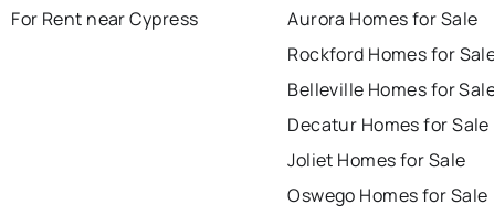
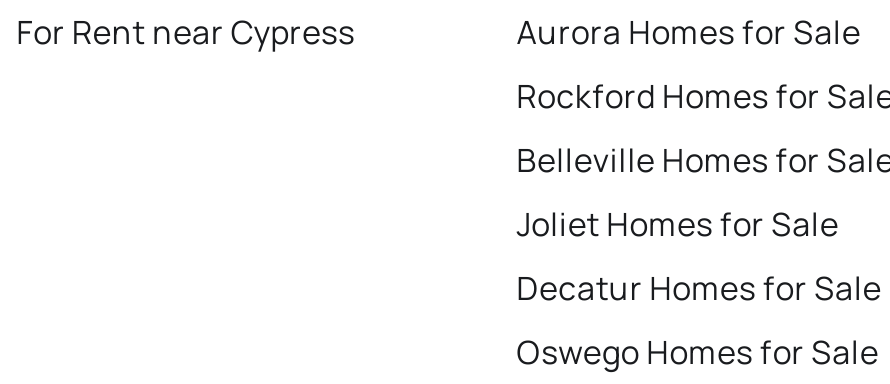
moved down: Decatur Homes for Sale

moved up: Joliet Homes for Sale
